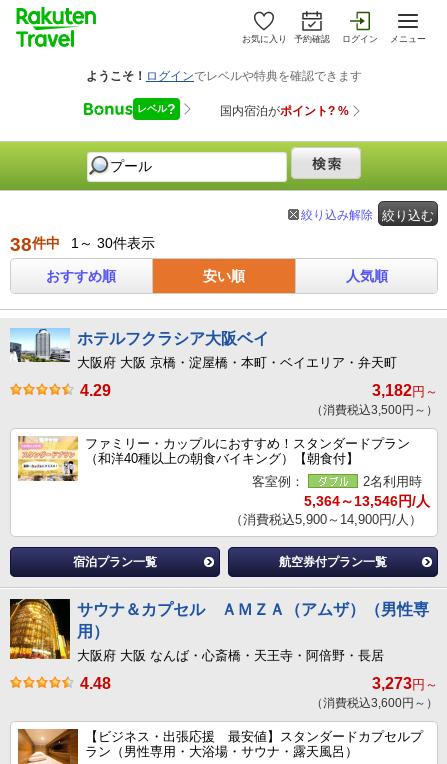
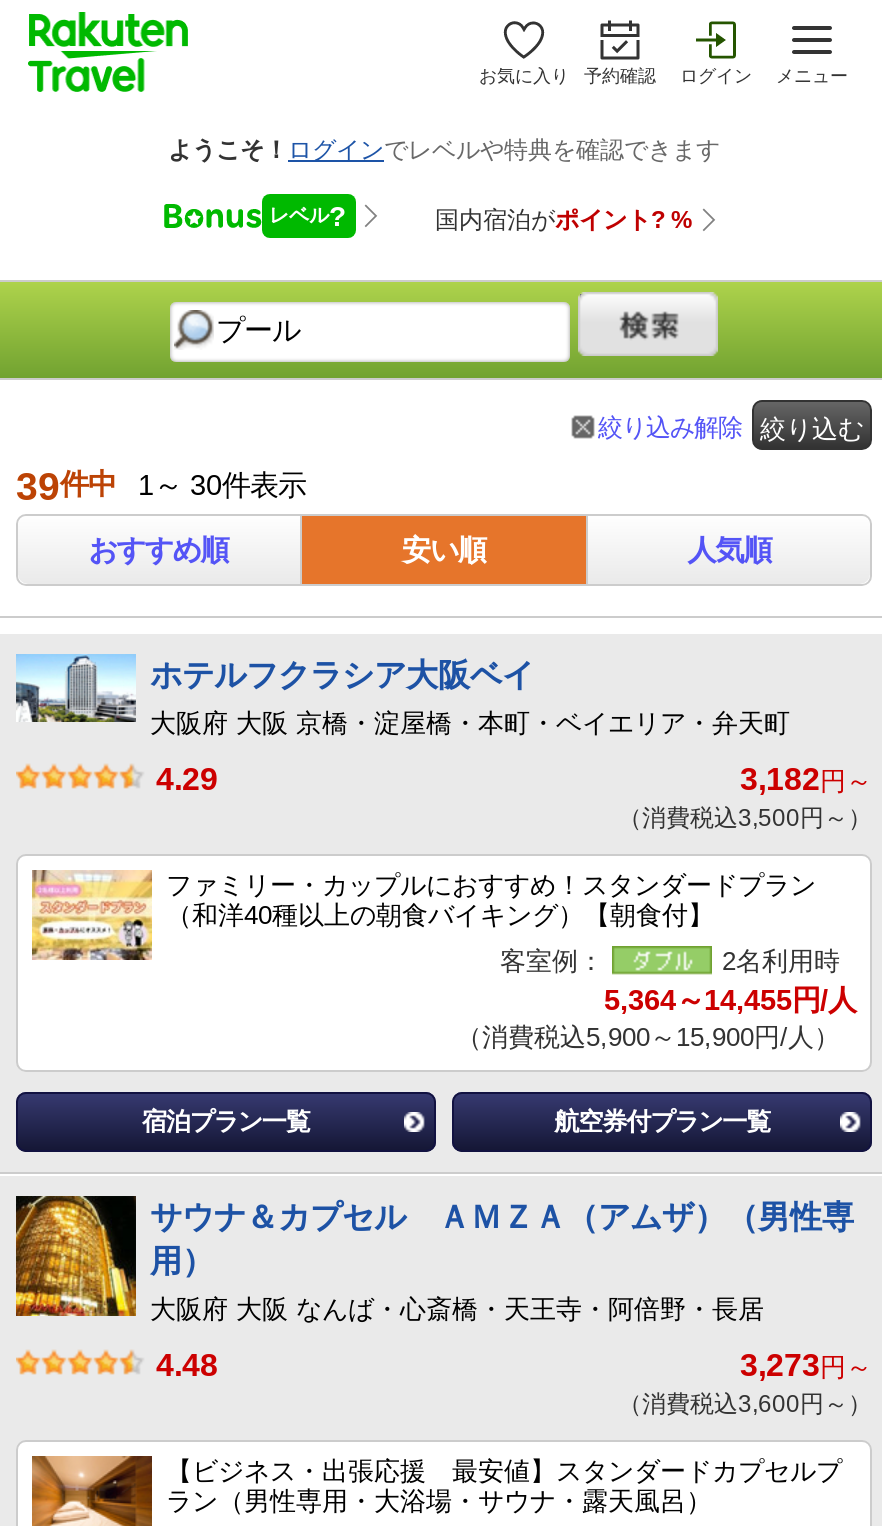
- 38件中 1～ 30件表示
+ 39件中 1～ 30件表示

- 5,364～13,546円/人
+ 5,364～14,455円/人

- （消費税込5,900～14,900円/人）
+ （消費税込5,900～15,900円/人）
